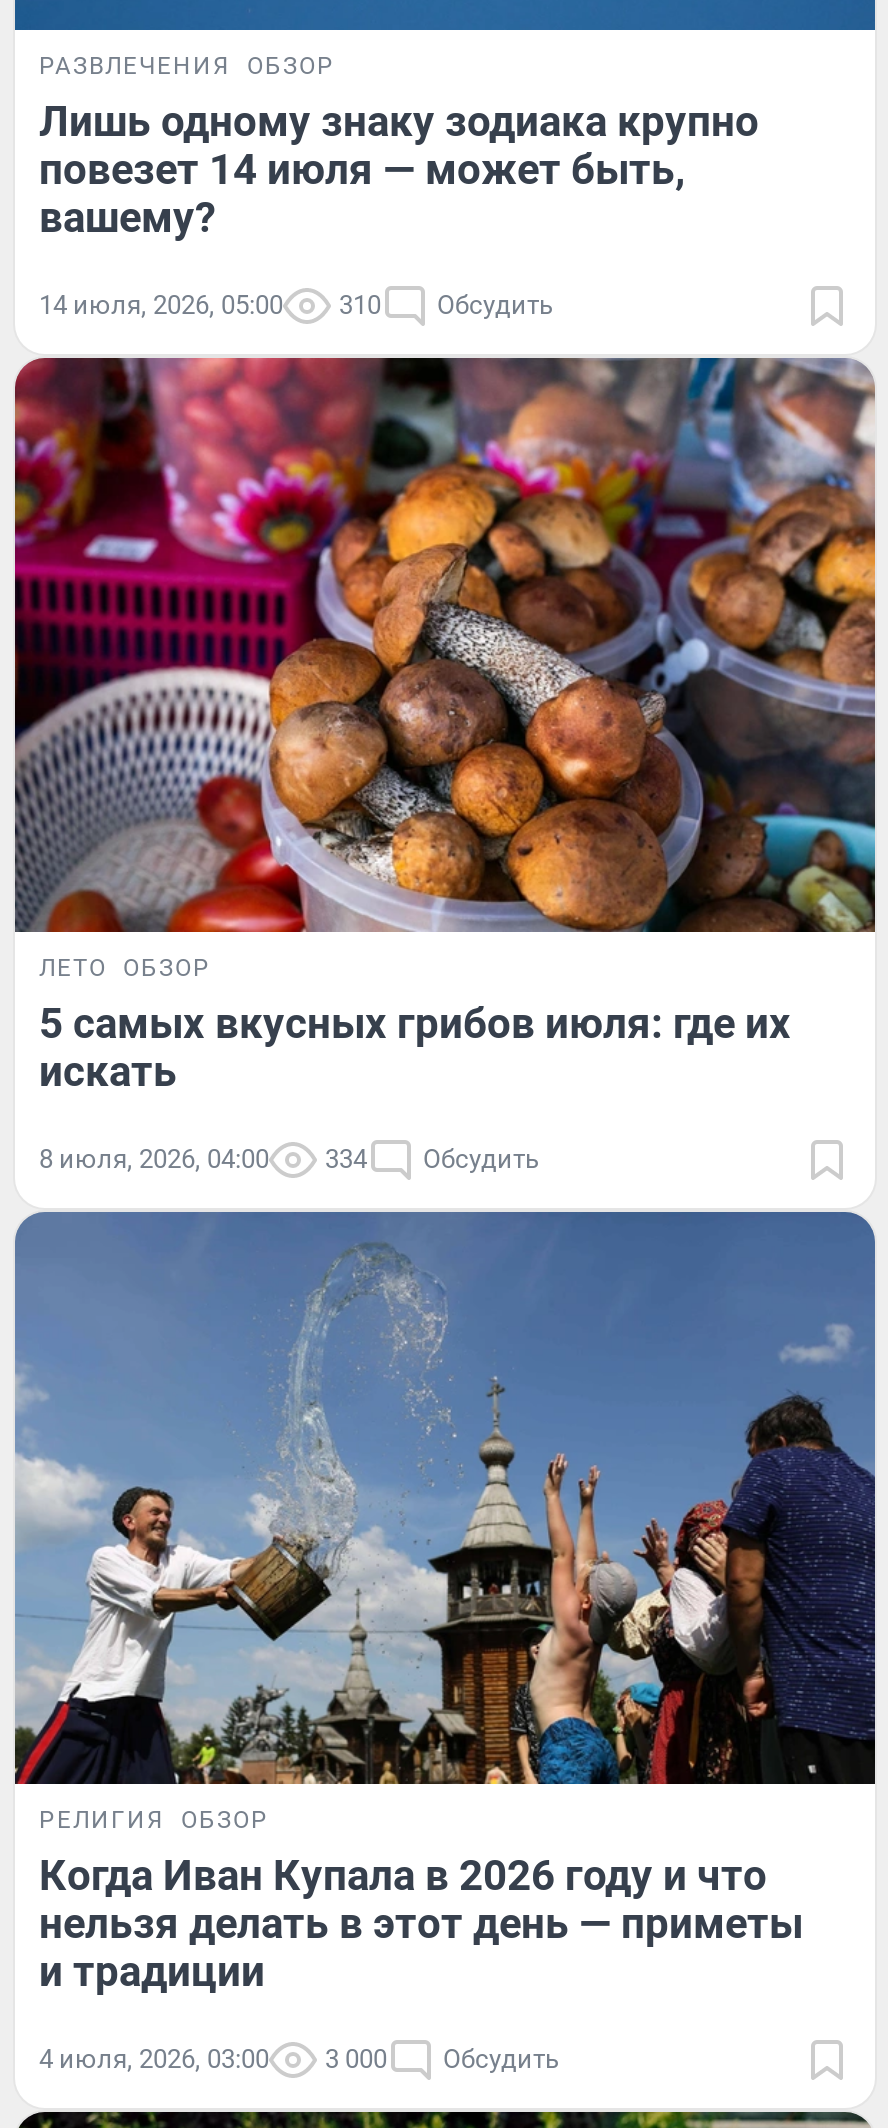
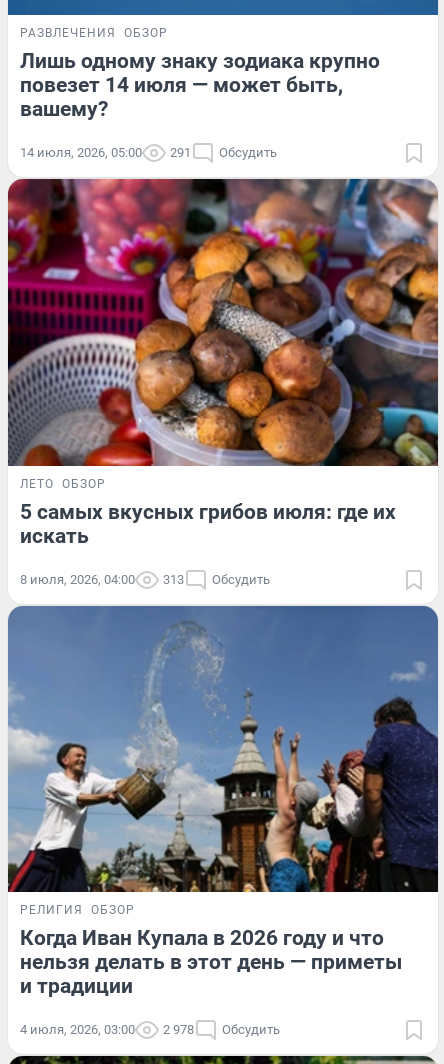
- 14 июля, 2026, 05:00 310 Обсудить
+ 14 июля, 2026, 05:00 291 Обсудить

- 8 июля, 2026, 04:00 334 Обсудить
+ 8 июля, 2026, 04:00 313 Обсудить

- 4 июля, 2026, 03:00 3 000 Обсудить
+ 4 июля, 2026, 03:00 2 978 Обсудить
